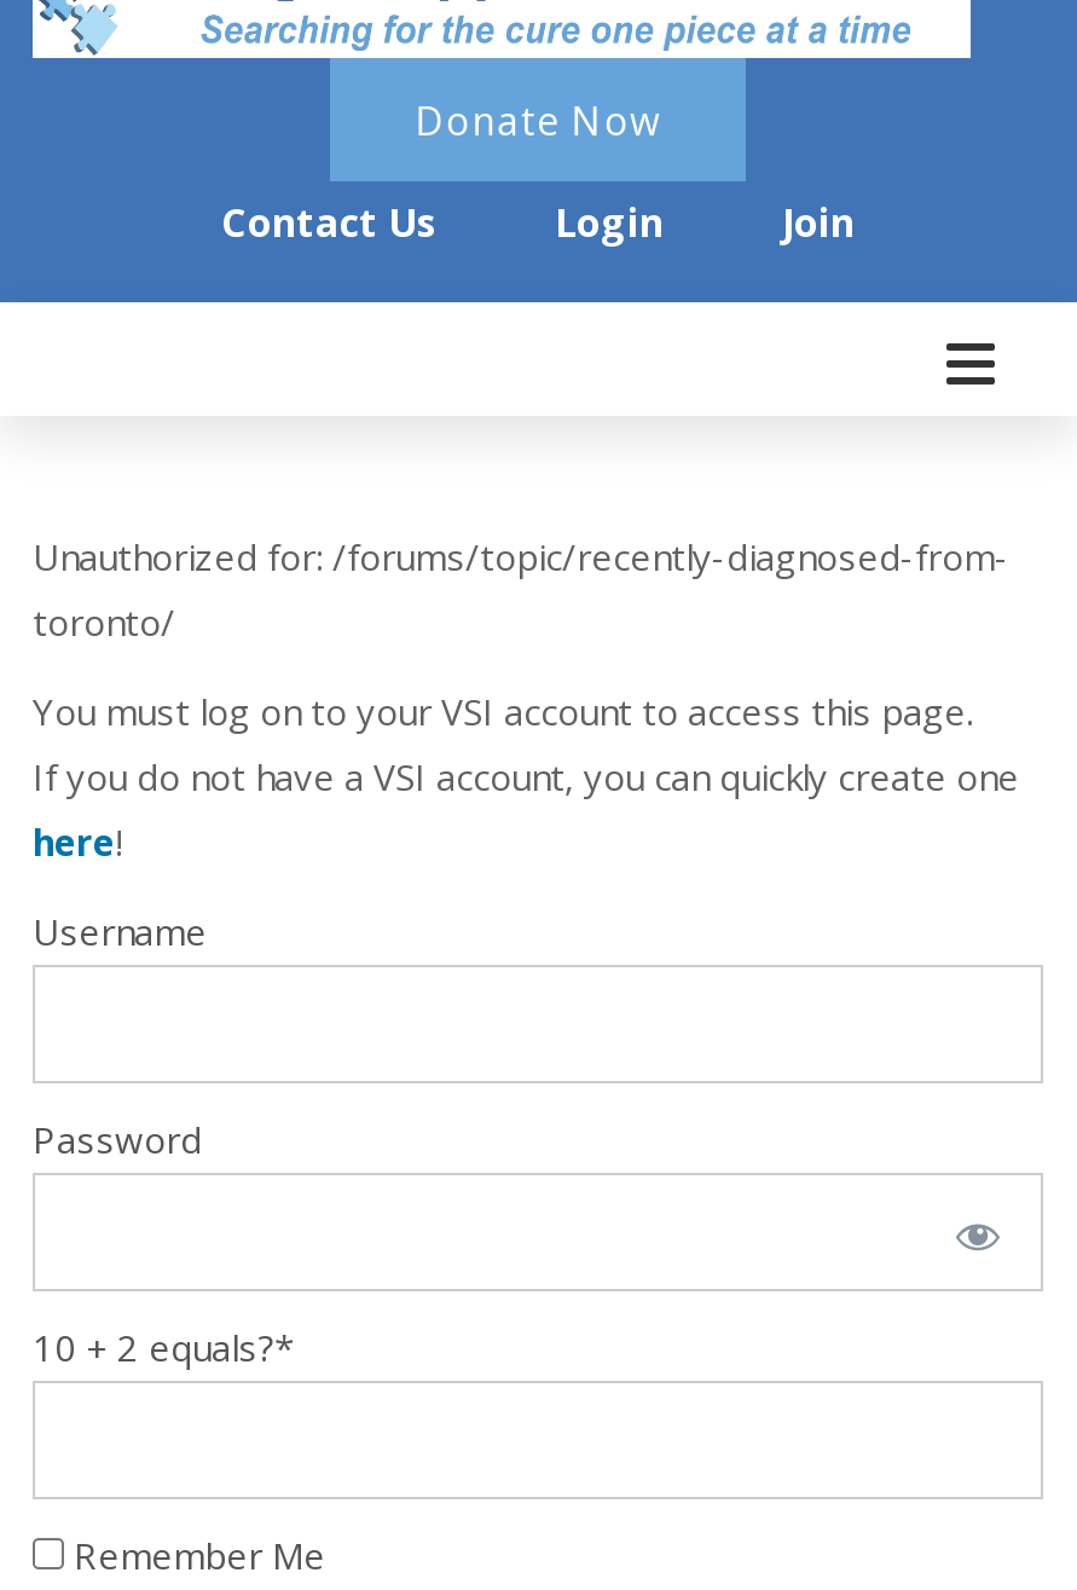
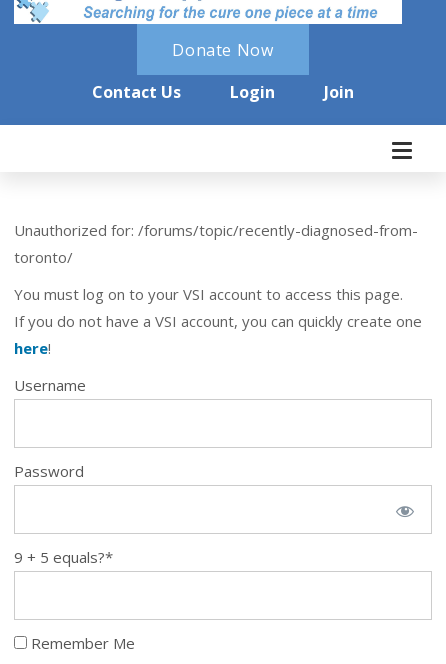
- 10 + 2 equals?*
+ 9 + 5 equals?*
